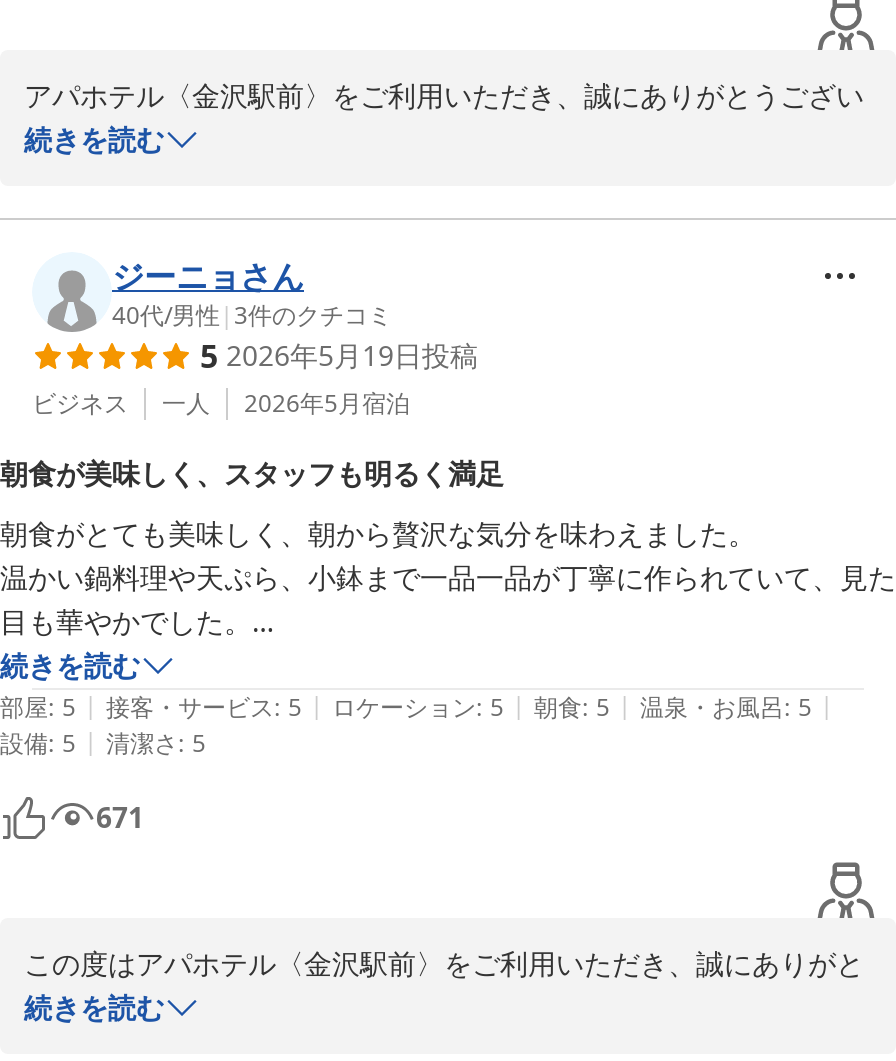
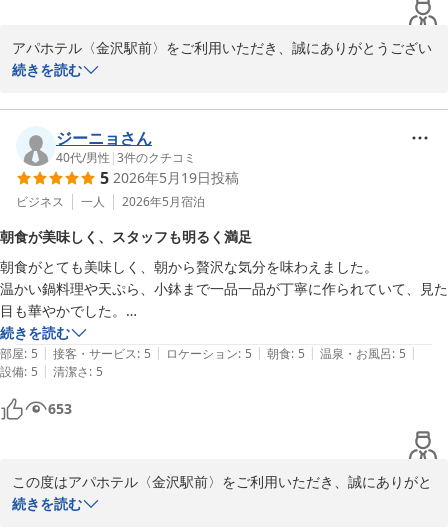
- 671
+ 653
